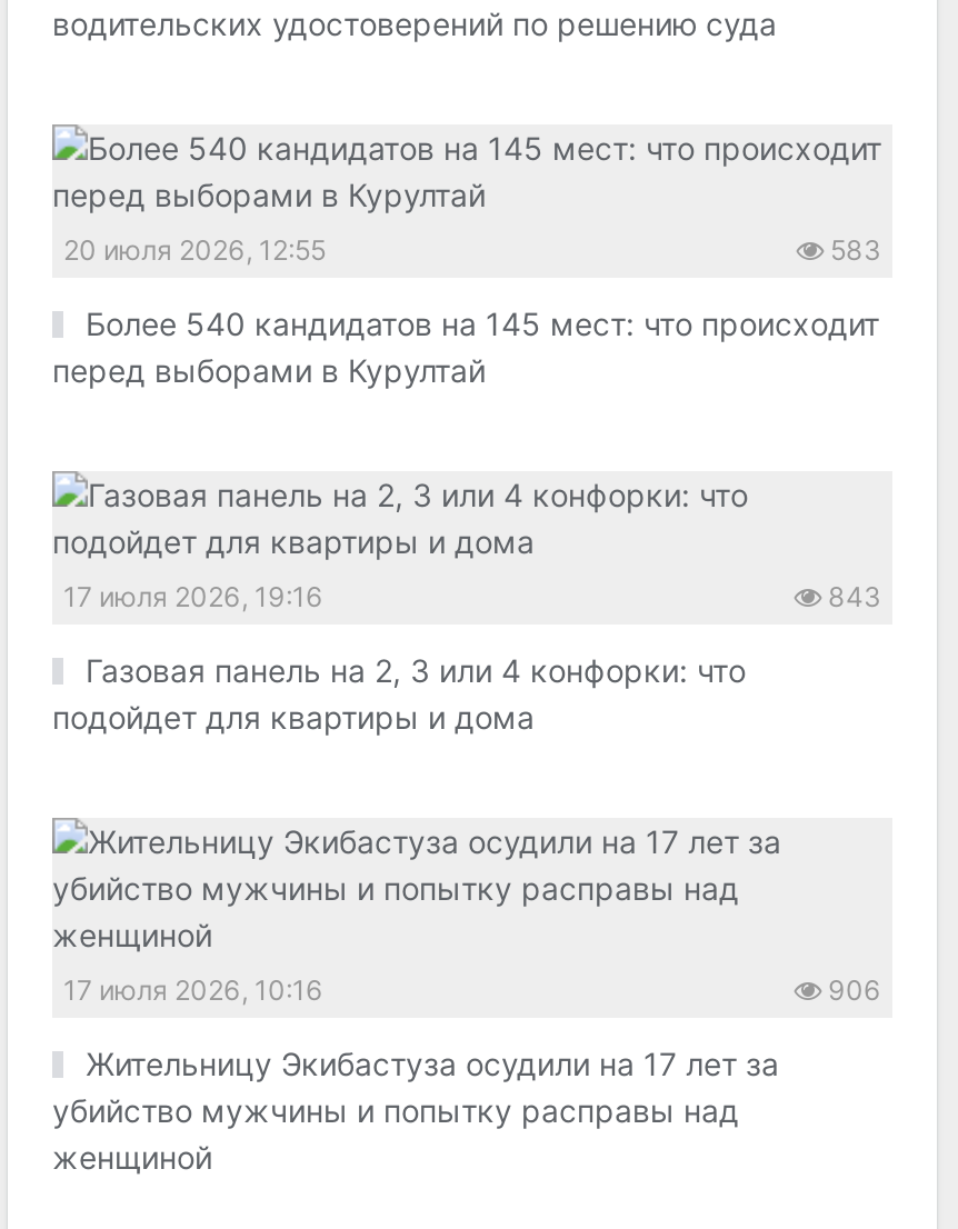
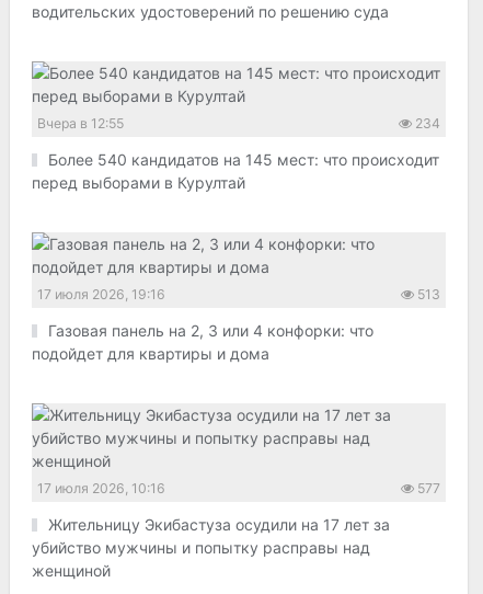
- 20 июля 2026, 12:55
- 583
+ Вчера в 12:55
+ 234

- 843
+ 513

- 906
+ 577
